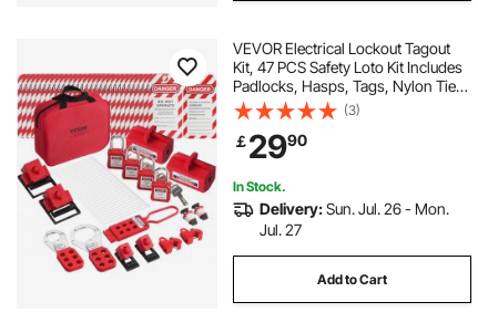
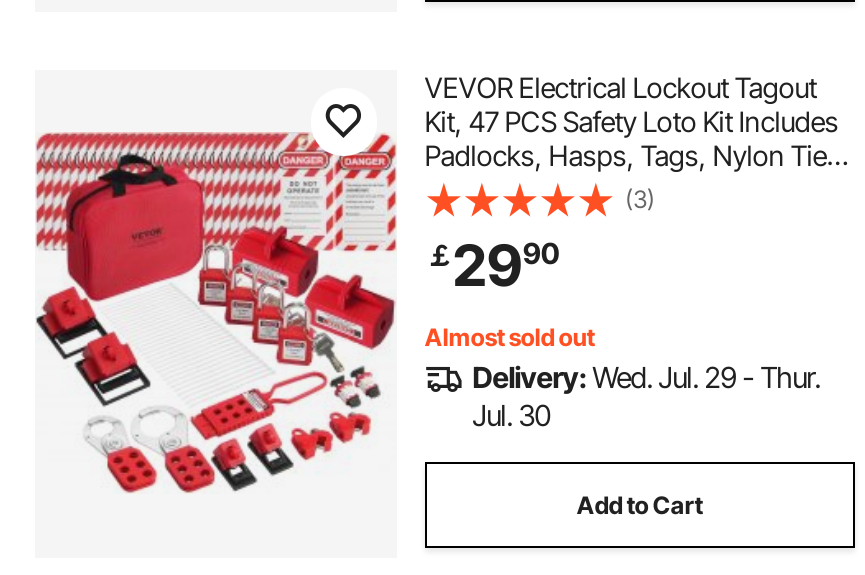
- In Stock.
- Delivery: Sun. Jul. 26 - Mon.
- Jul. 27
+ Almost sold out
+ Delivery: Wed. Jul. 29 - Thur.
+ Jul. 30
